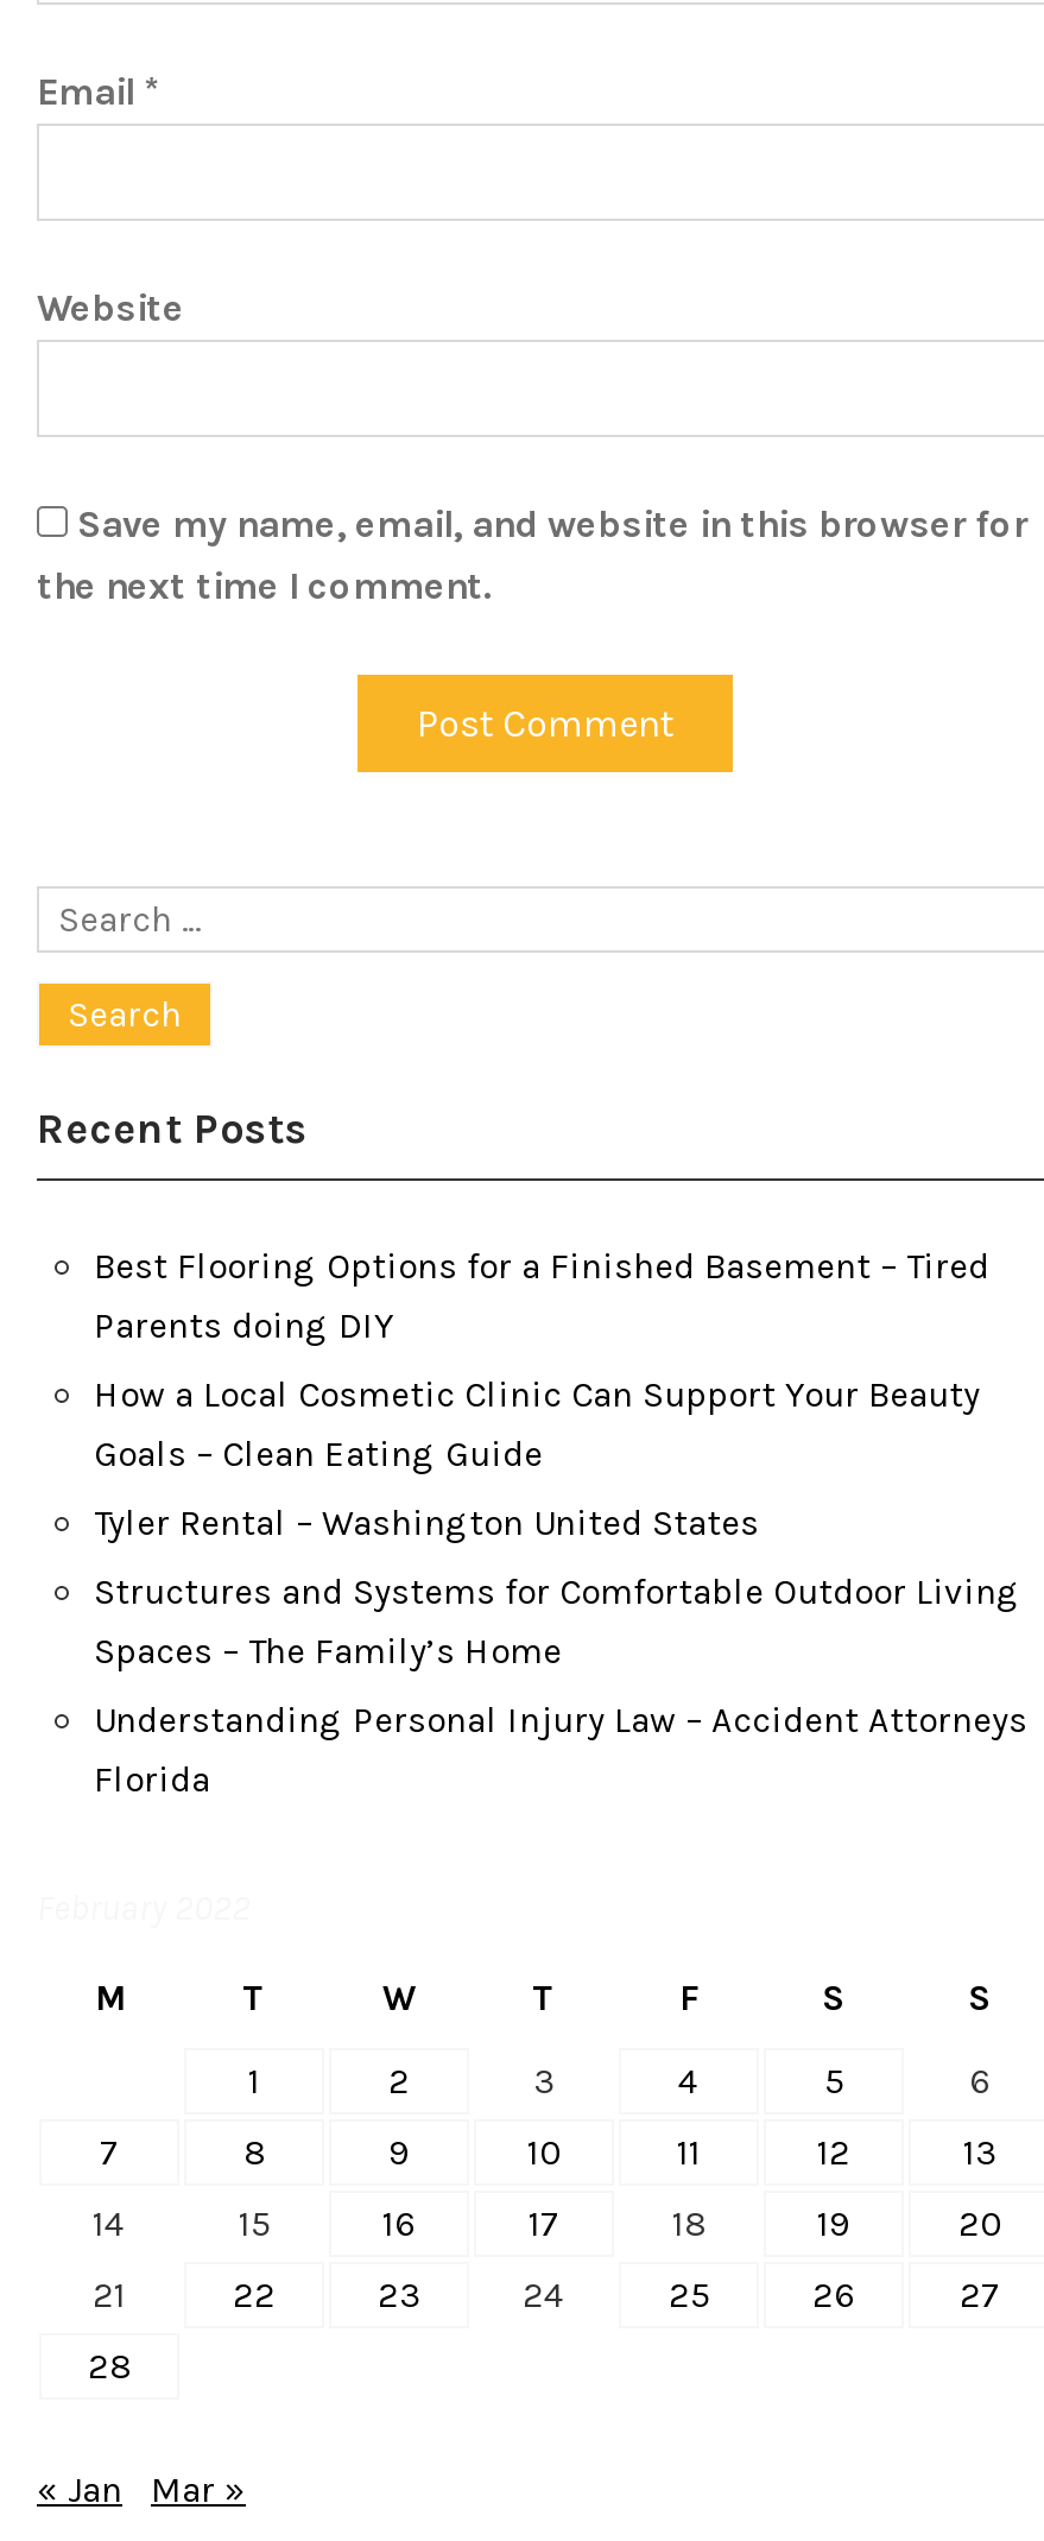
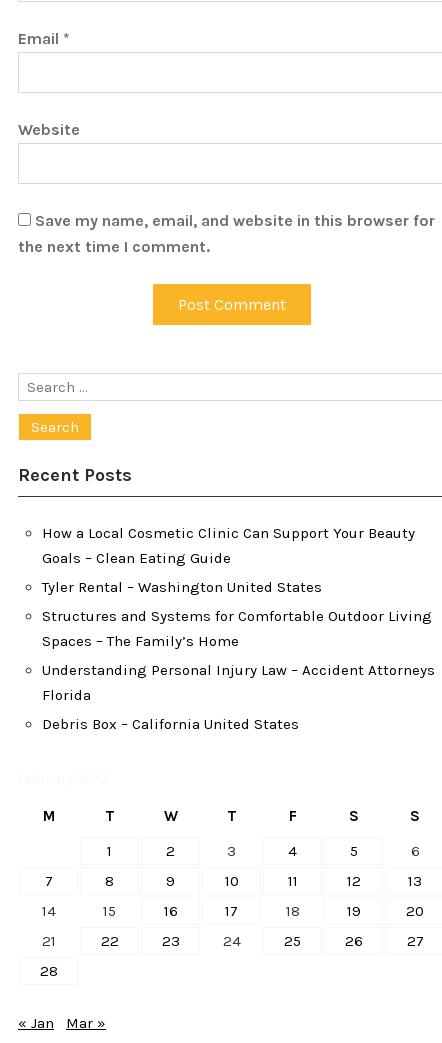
- Best Flooring Options for a Finished Basement – Tired
- Parents doing DIY

moved up: How a Local Cosmetic Clinic Can Support Your Beauty | Goals – Clean Eating Guide | Tyler Rental – Washington United States | Structures and Systems for Comfortable Outdoor Living | Spaces – The Family’s Home | Understanding Personal Injury Law – Accident Attorneys | Florida

+ Debris Box – California United States
